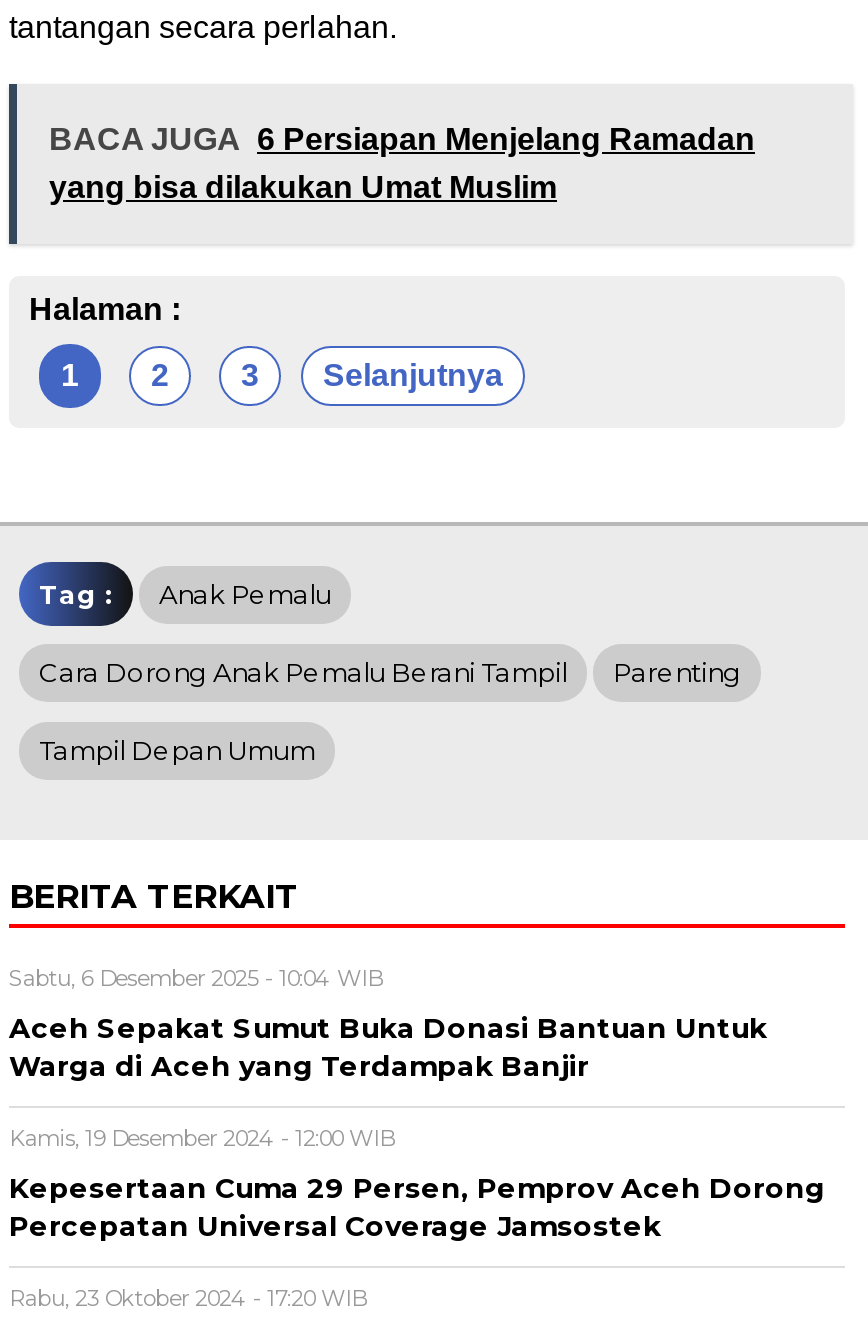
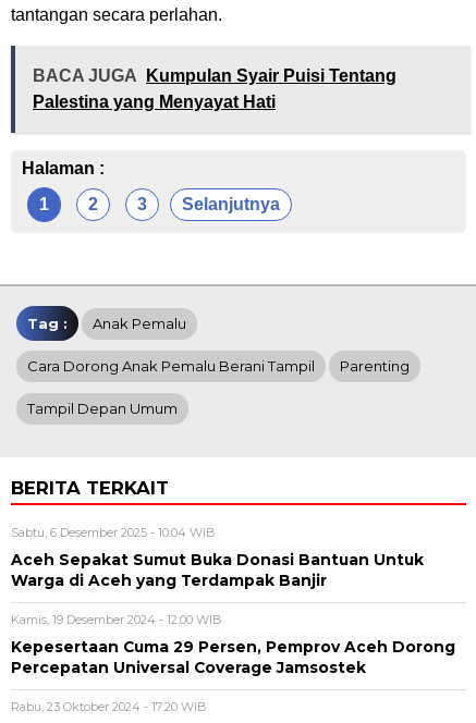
- BACA JUGA 6 Persiapan Menjelang Ramadan
- yang bisa dilakukan Umat Muslim
+ BACA JUGA Kumpulan Syair Puisi Tentang
+ Palestina yang Menyayat Hati
